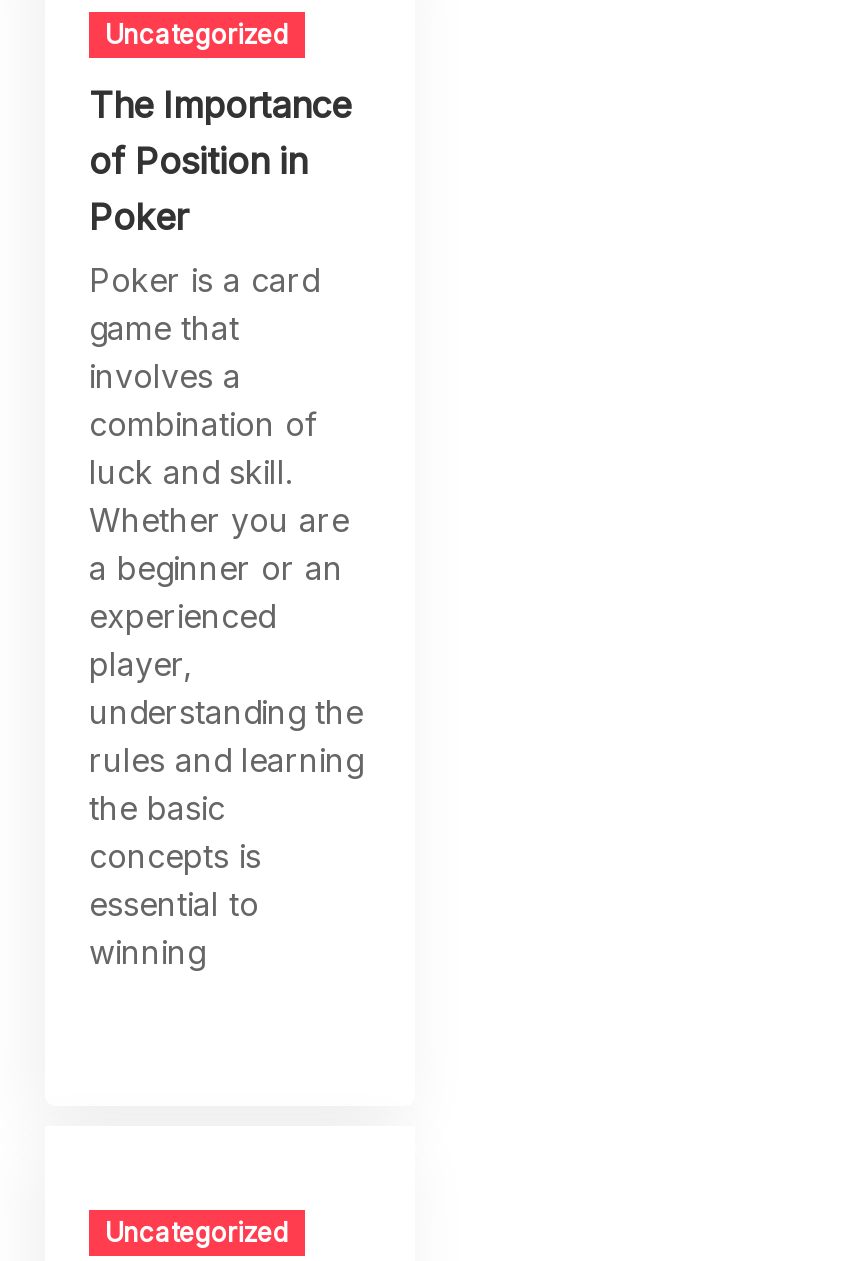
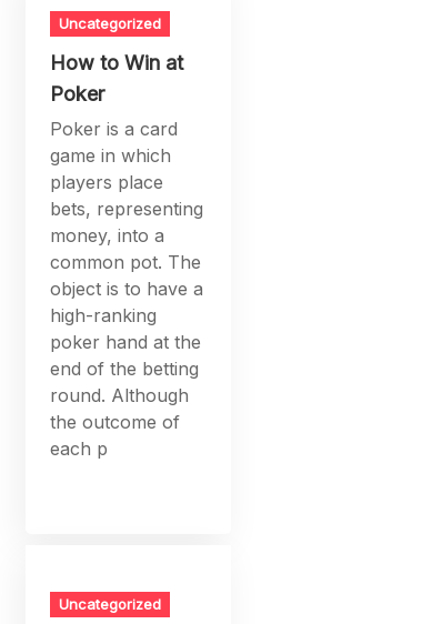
- The Importance
- of Position in
+ How to Win at

- game that
- involves a
- combination of
- luck and skill.
- Whether you are
- a beginner or an
- experienced
- player,
- understanding the
- rules and learning
- the basic
- concepts is
- essential to
- winning
+ game in which
+ players place
+ bets, representing
+ money, into a
+ common pot. The
+ object is to have a
+ high-ranking
+ poker hand at the
+ end of the betting
+ round. Although
+ the outcome of
+ each p
